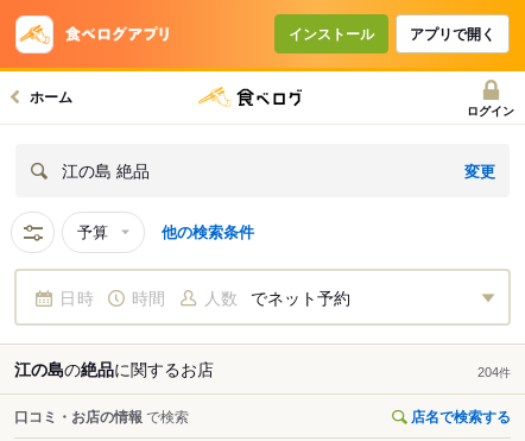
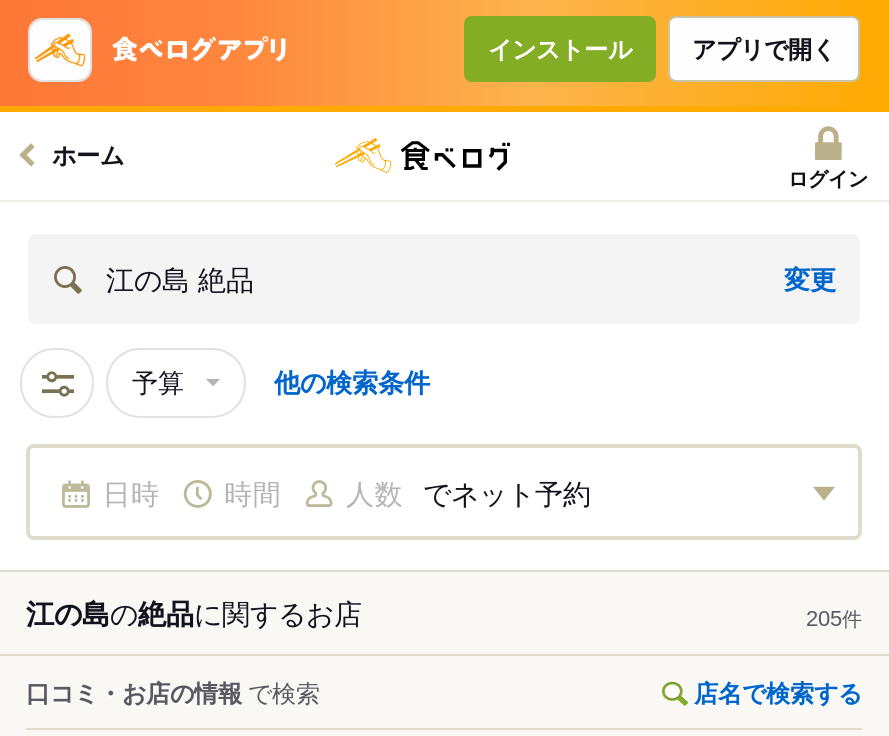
- 204件
+ 205件
